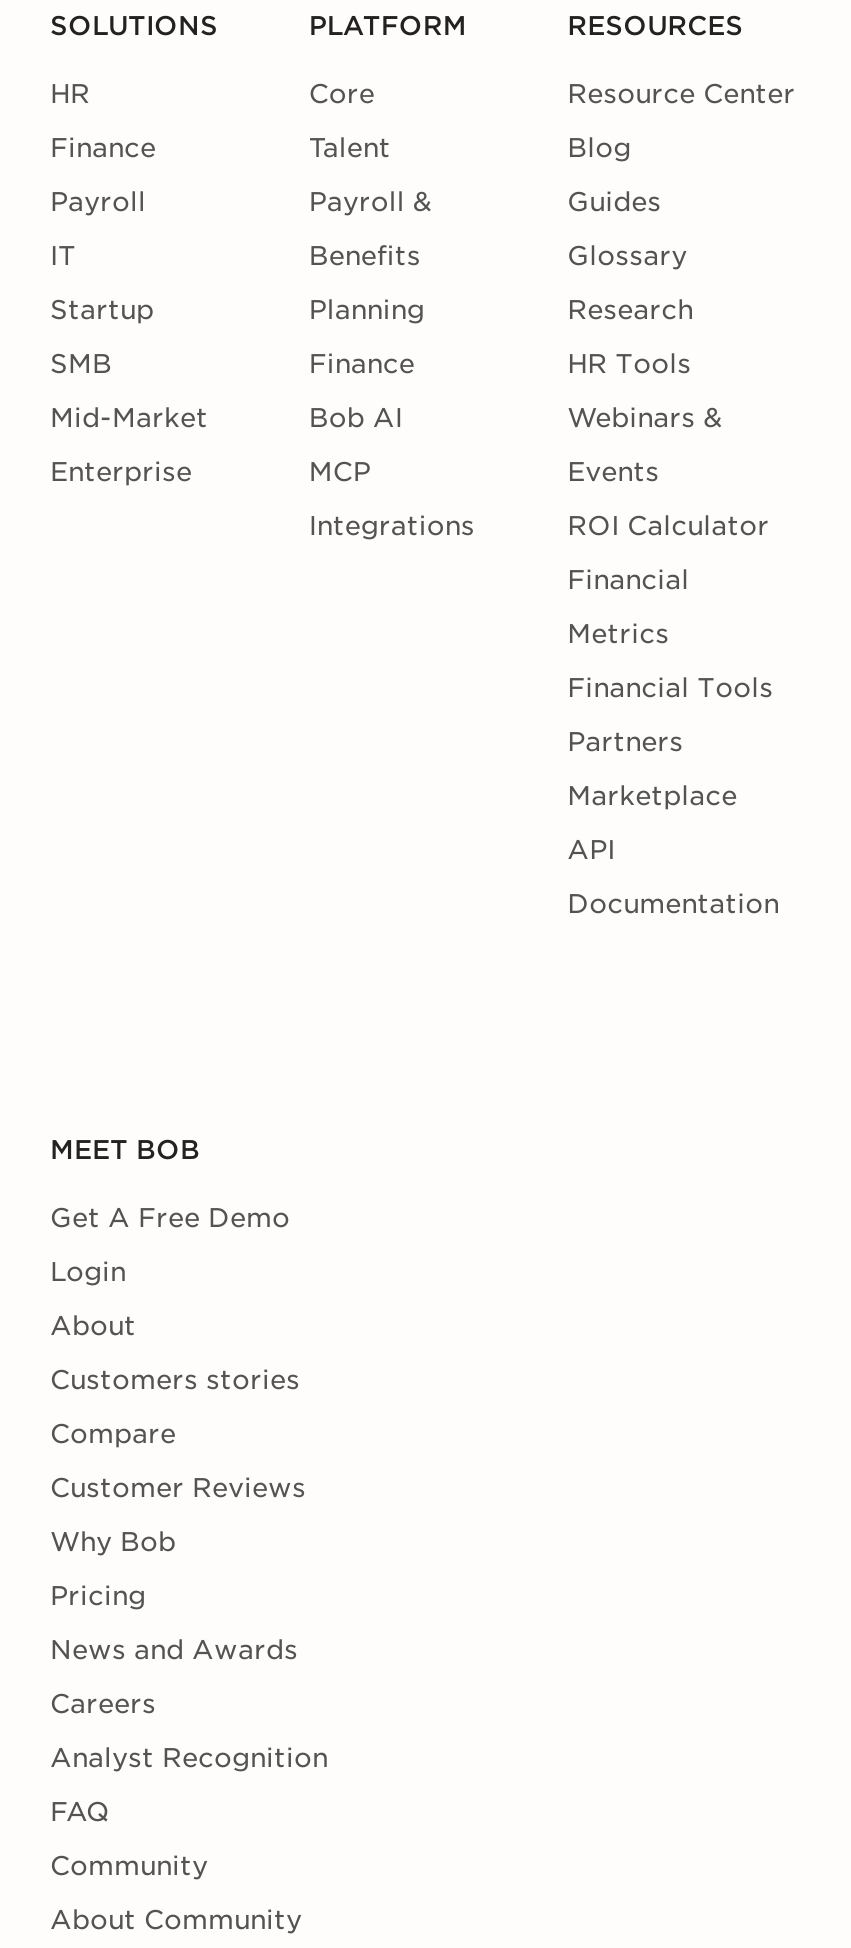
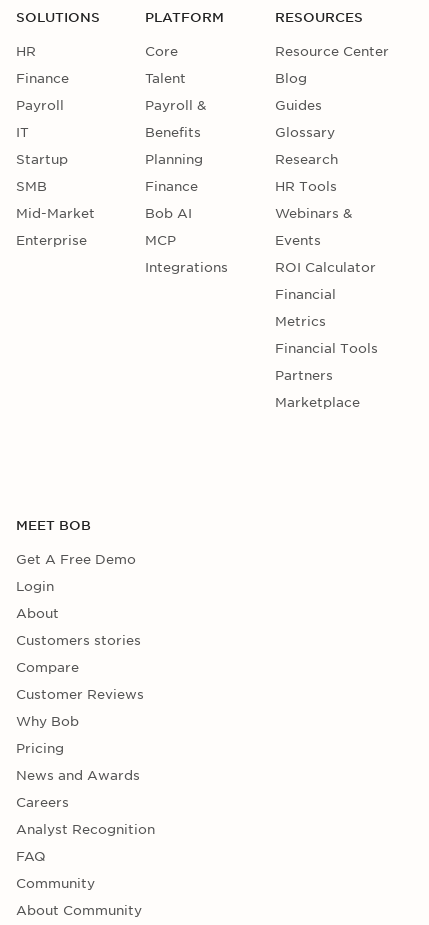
- API
- Documentation
